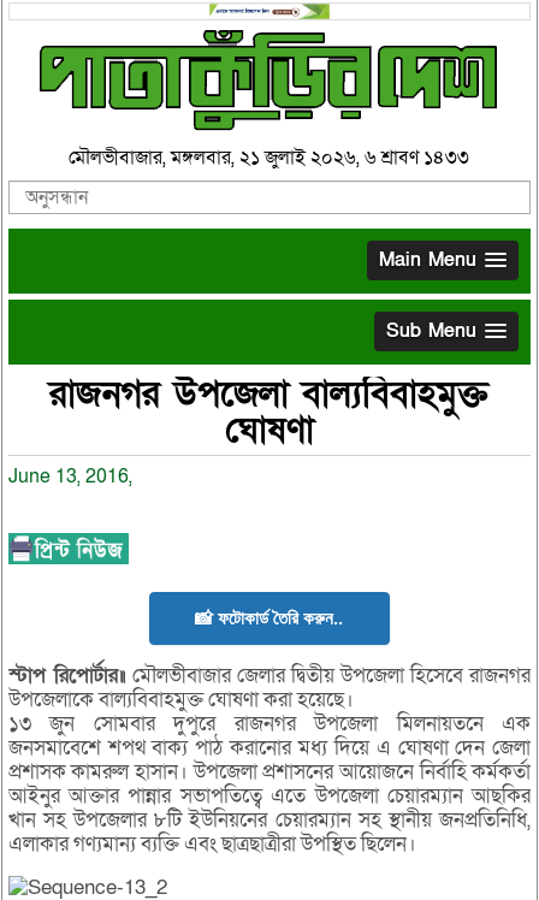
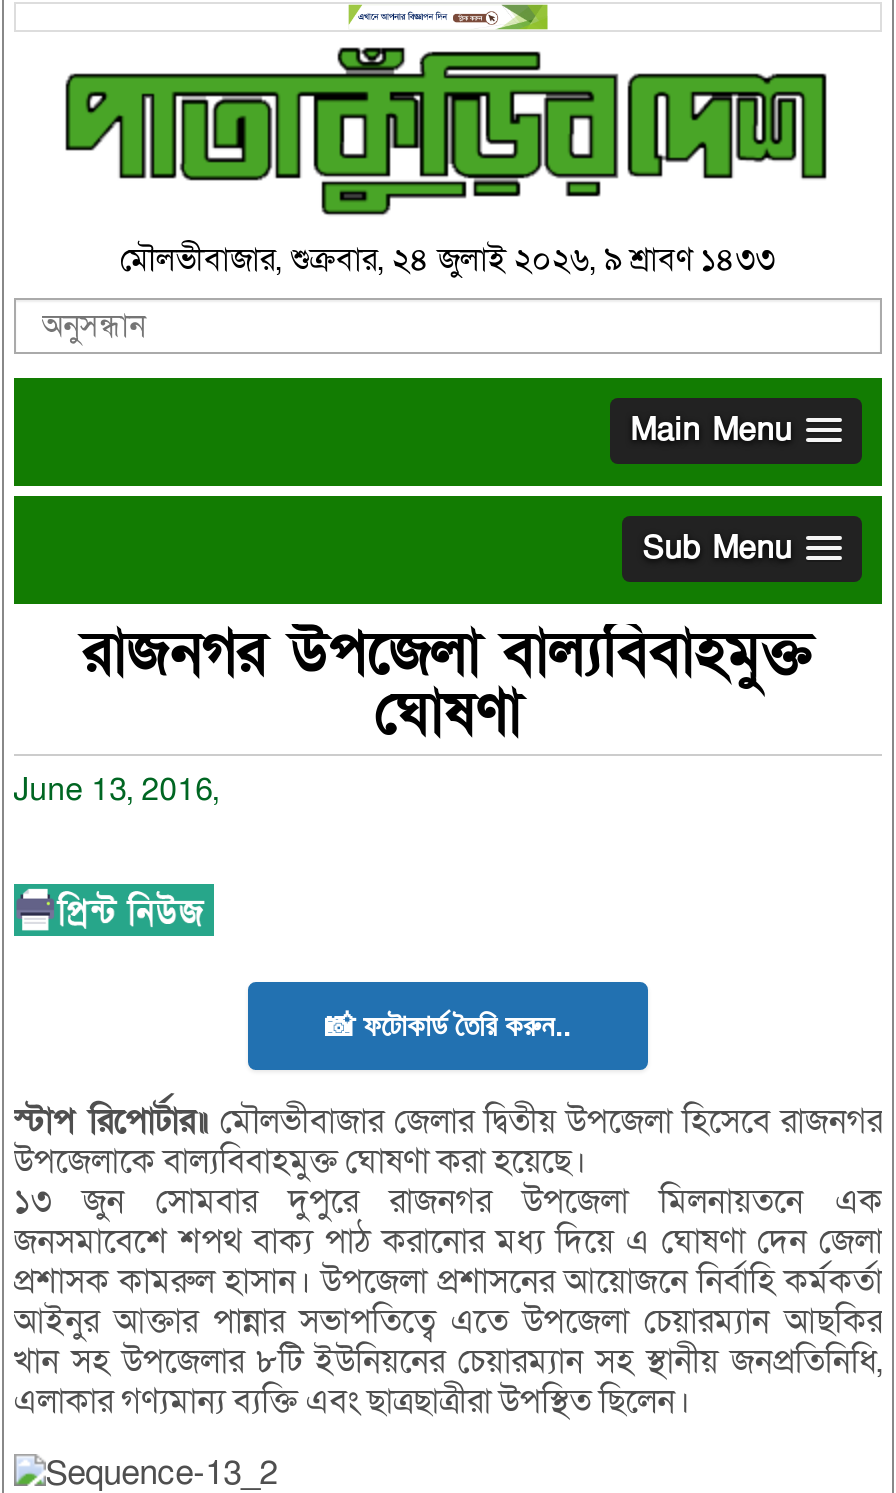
- মৌলভীবাজার, মঙ্গলবার, ২১ জুলাই ২০২৬, ৬ শ্রাবণ ১৪৩৩
+ মৌলভীবাজার, শুক্রবার, ২৪ জুলাই ২০২৬, ৯ শ্রাবণ ১৪৩৩
